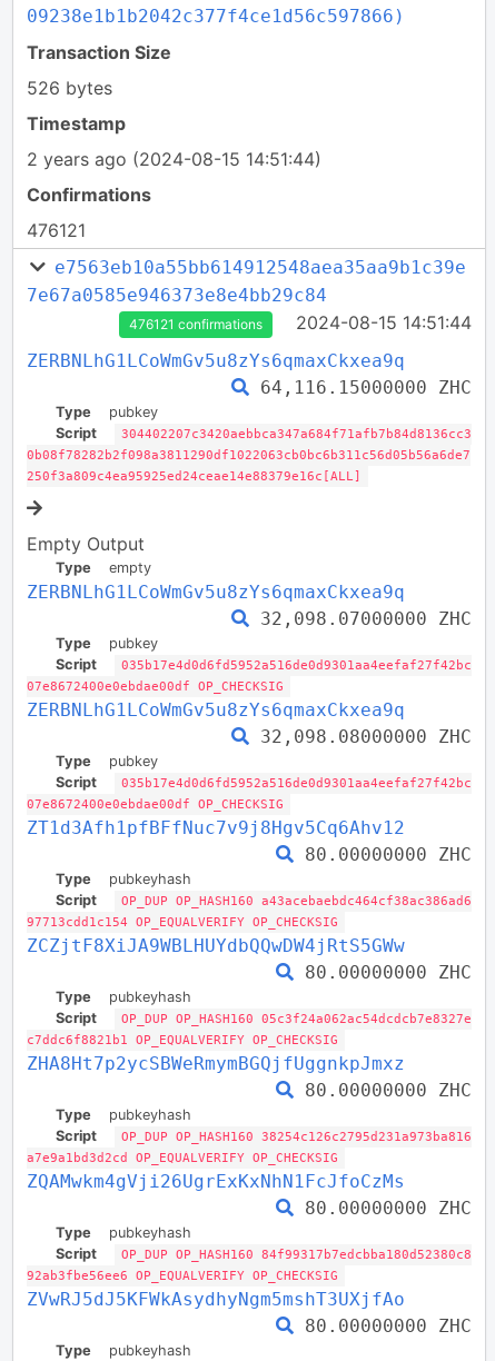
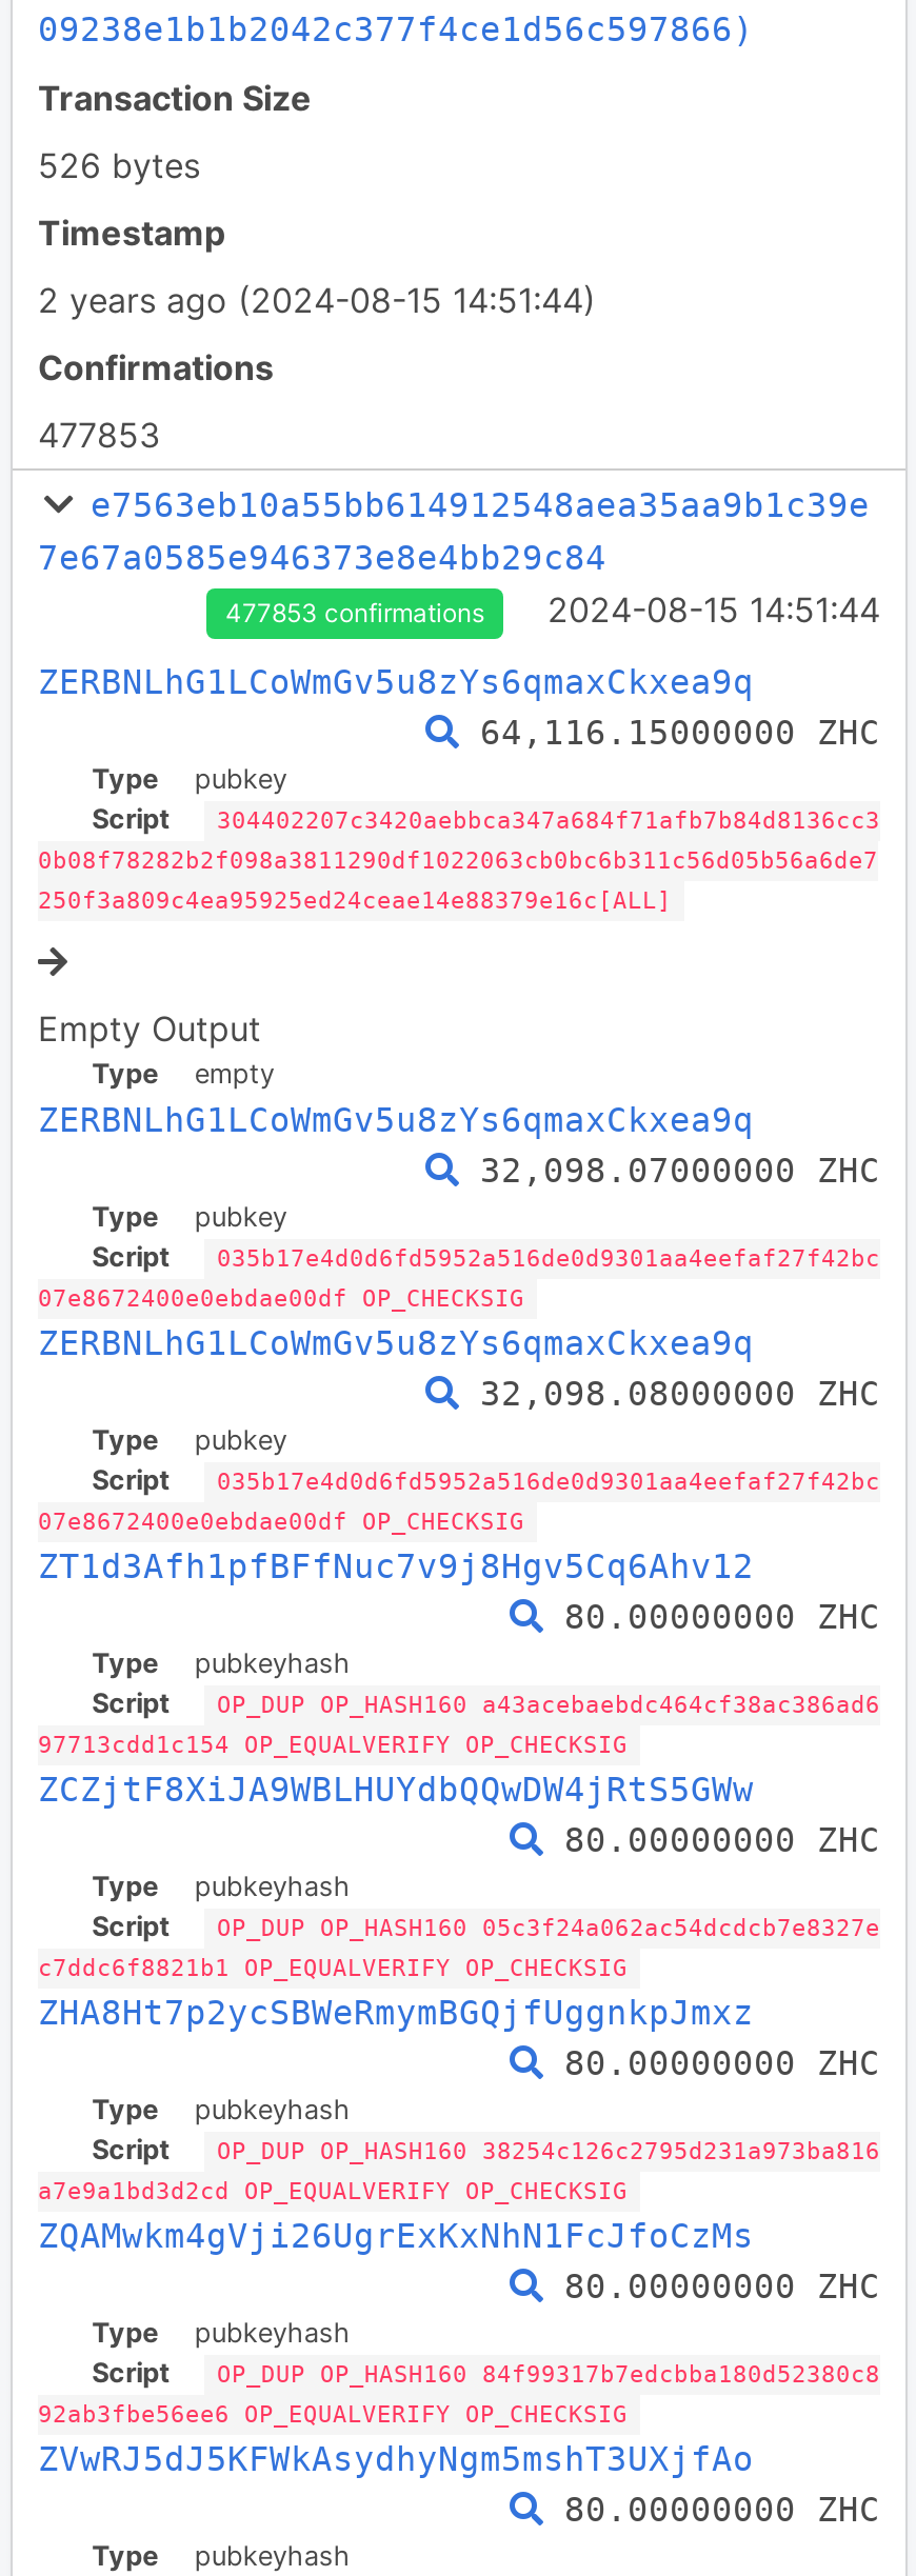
- 476121
+ 477853

- 476121 confirmations
+ 477853 confirmations
